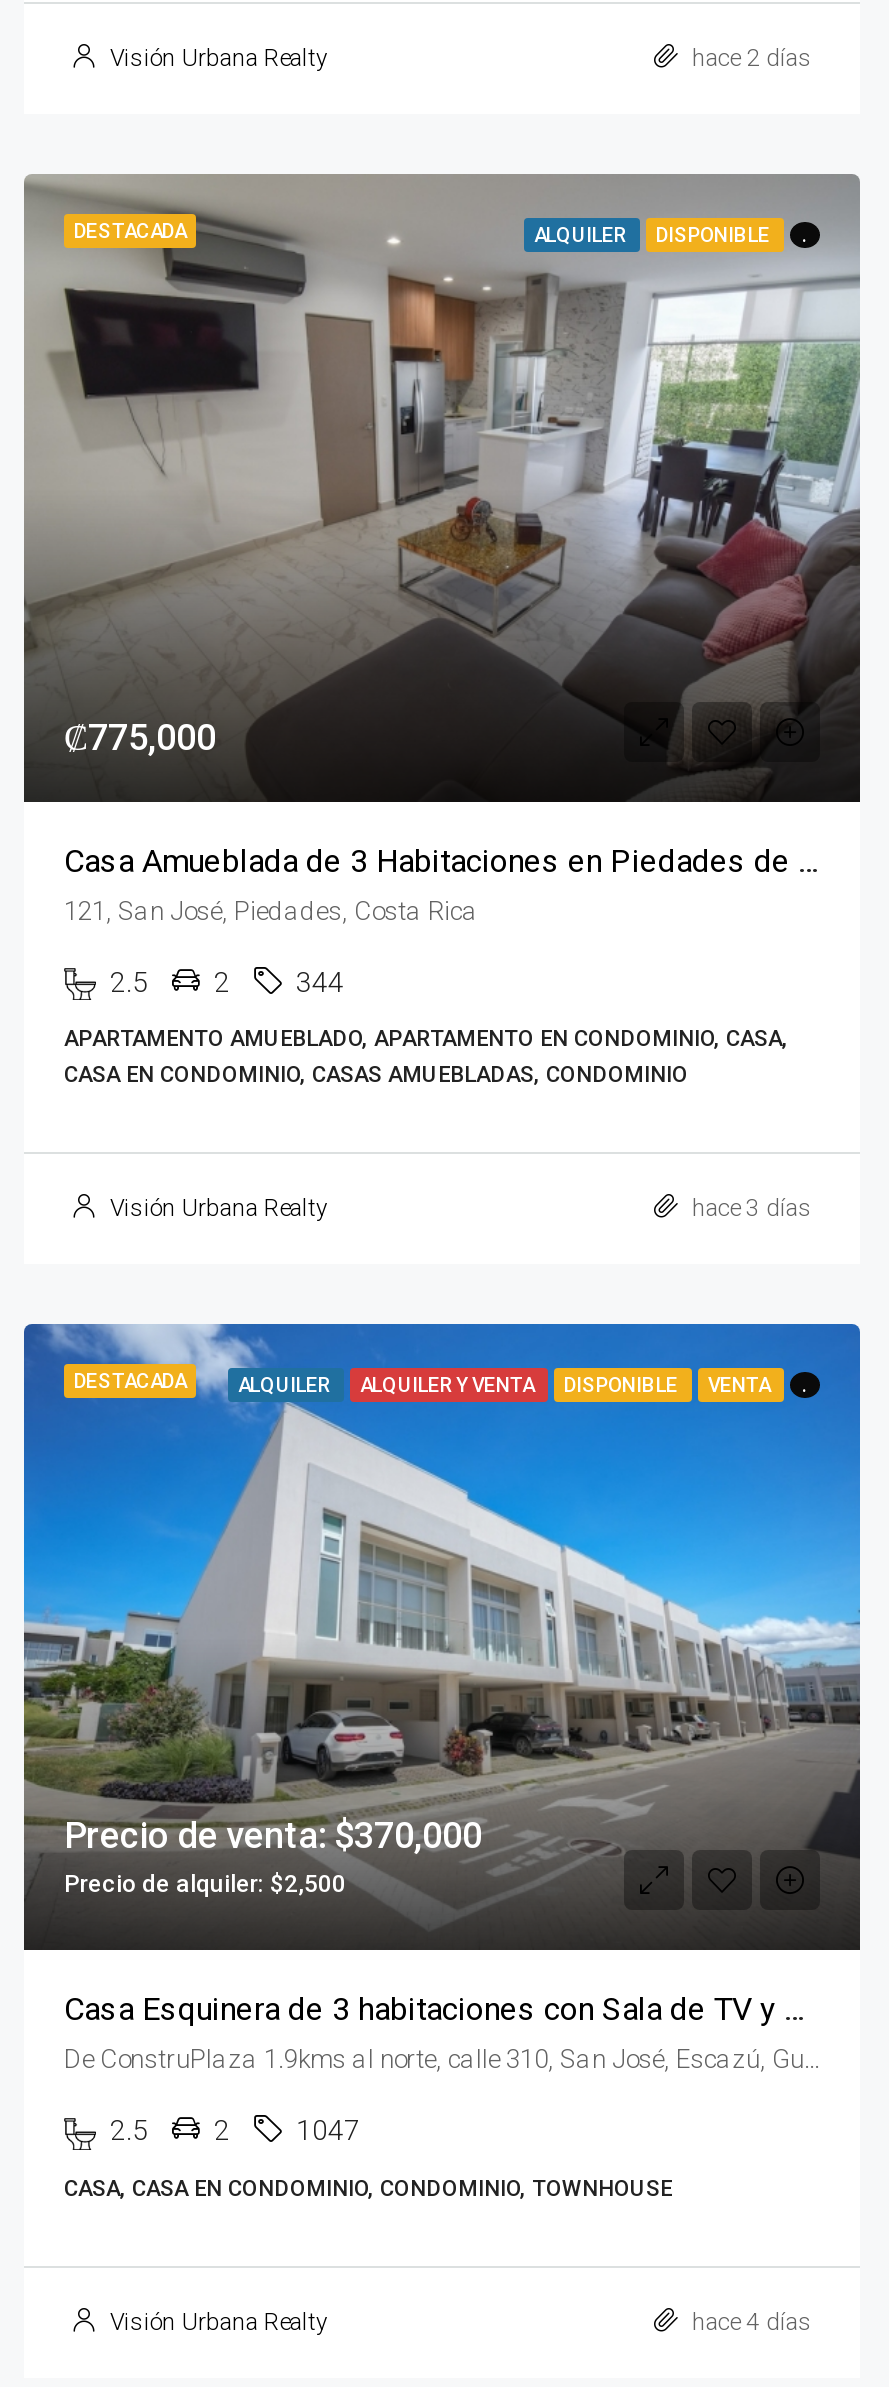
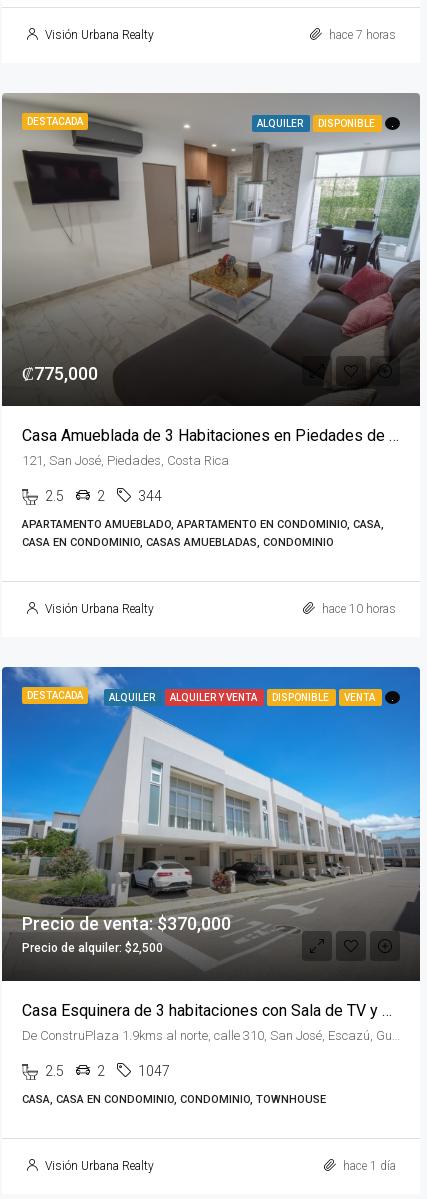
- hace 2 días
+ hace 7 horas

- hace 3 días
+ hace 10 horas

- hace 4 días
+ hace 1 día
